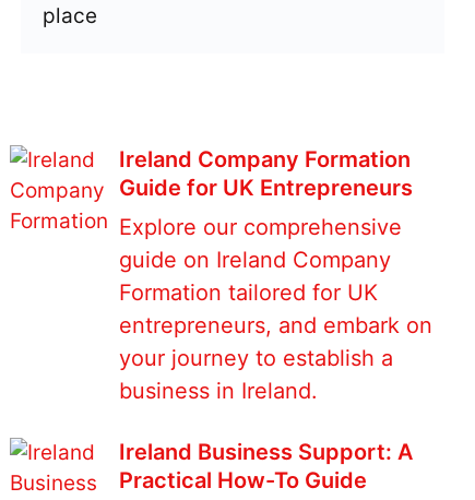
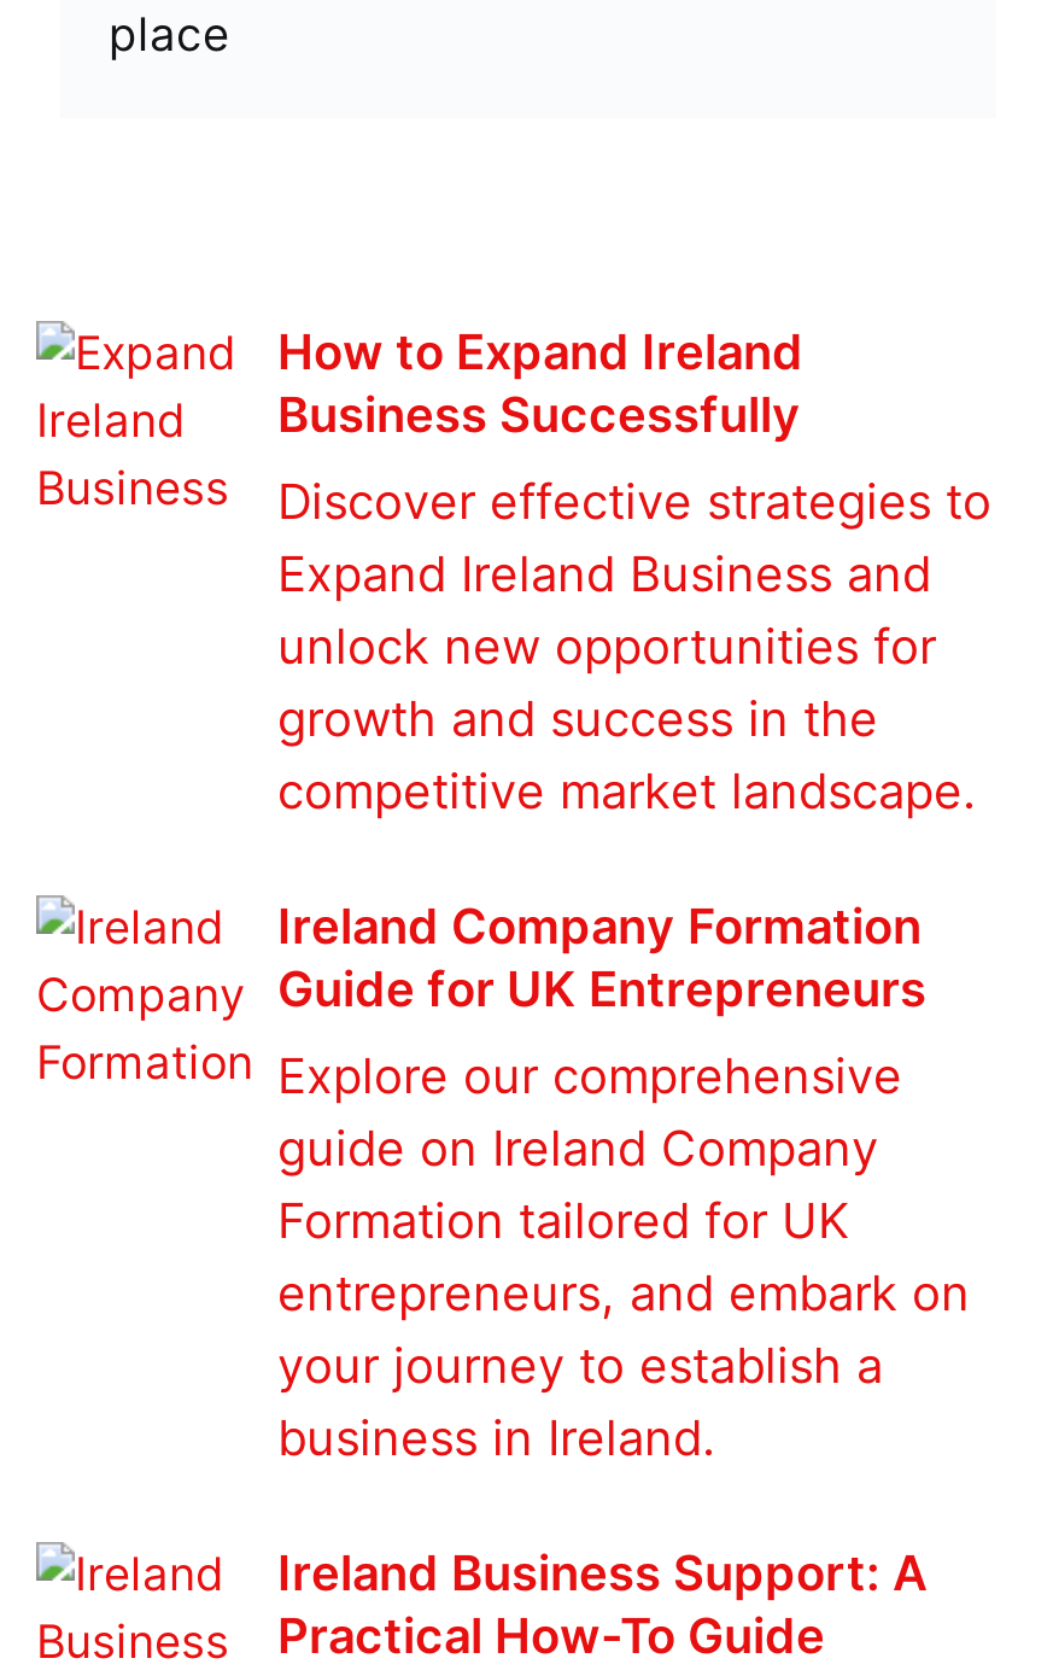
+ How to Expand Ireland
+ Business Successfully
+ Discover effective strategies to
+ Expand Ireland Business and
+ unlock new opportunities for
+ growth and success in the
+ competitive market landscape.
